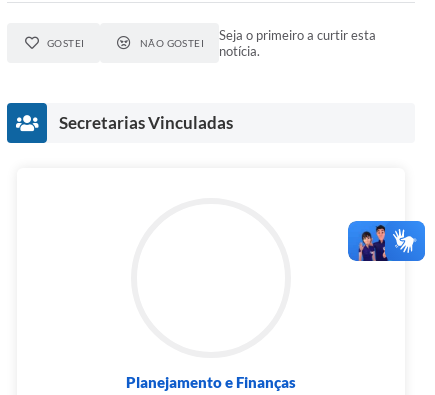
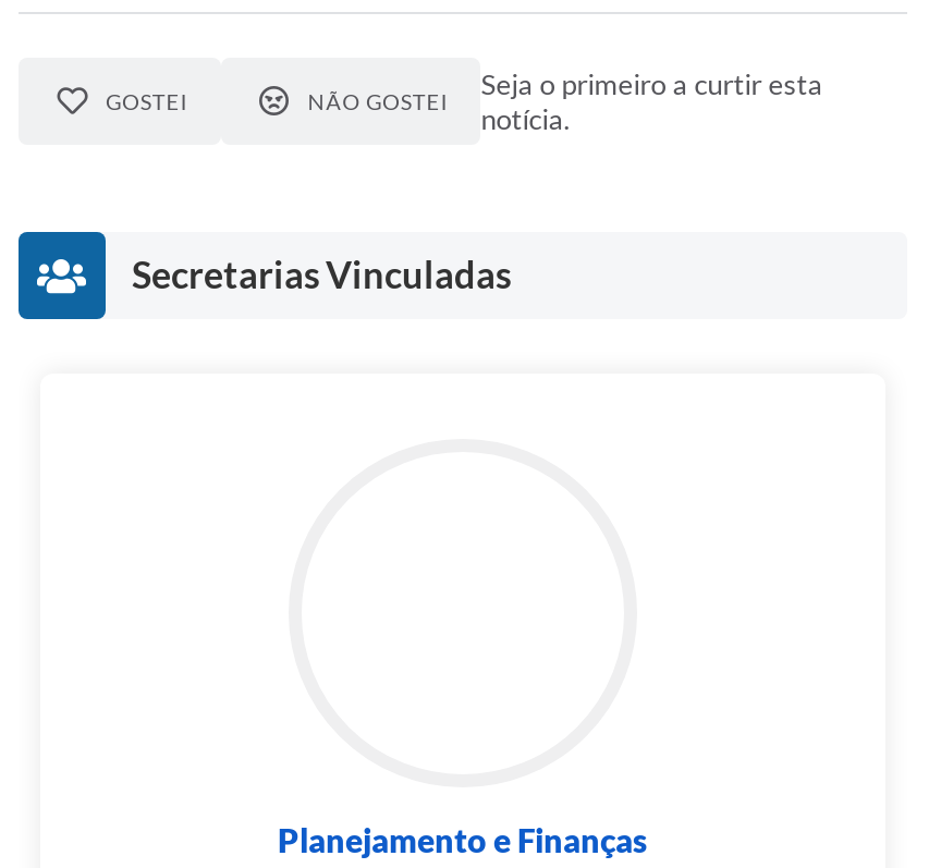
- [image]
